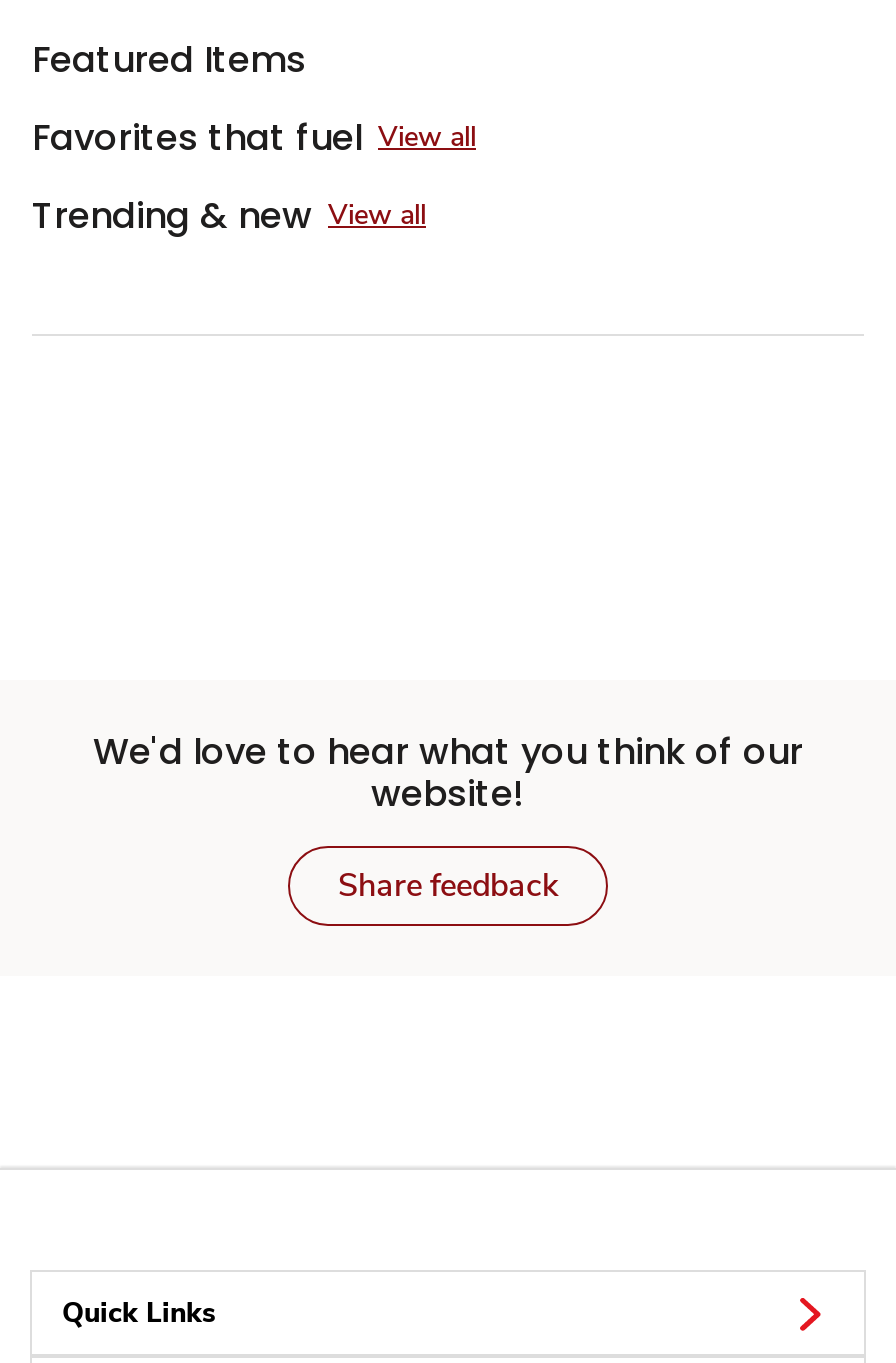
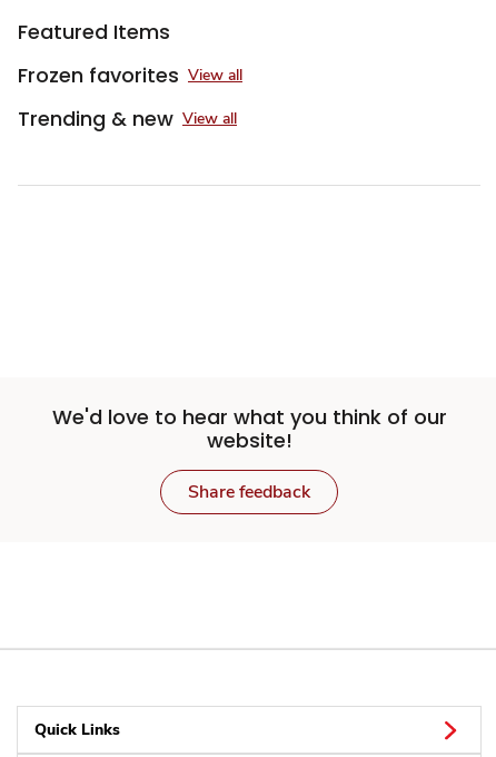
- Favorites that fuel View all
+ Frozen favorites View all
